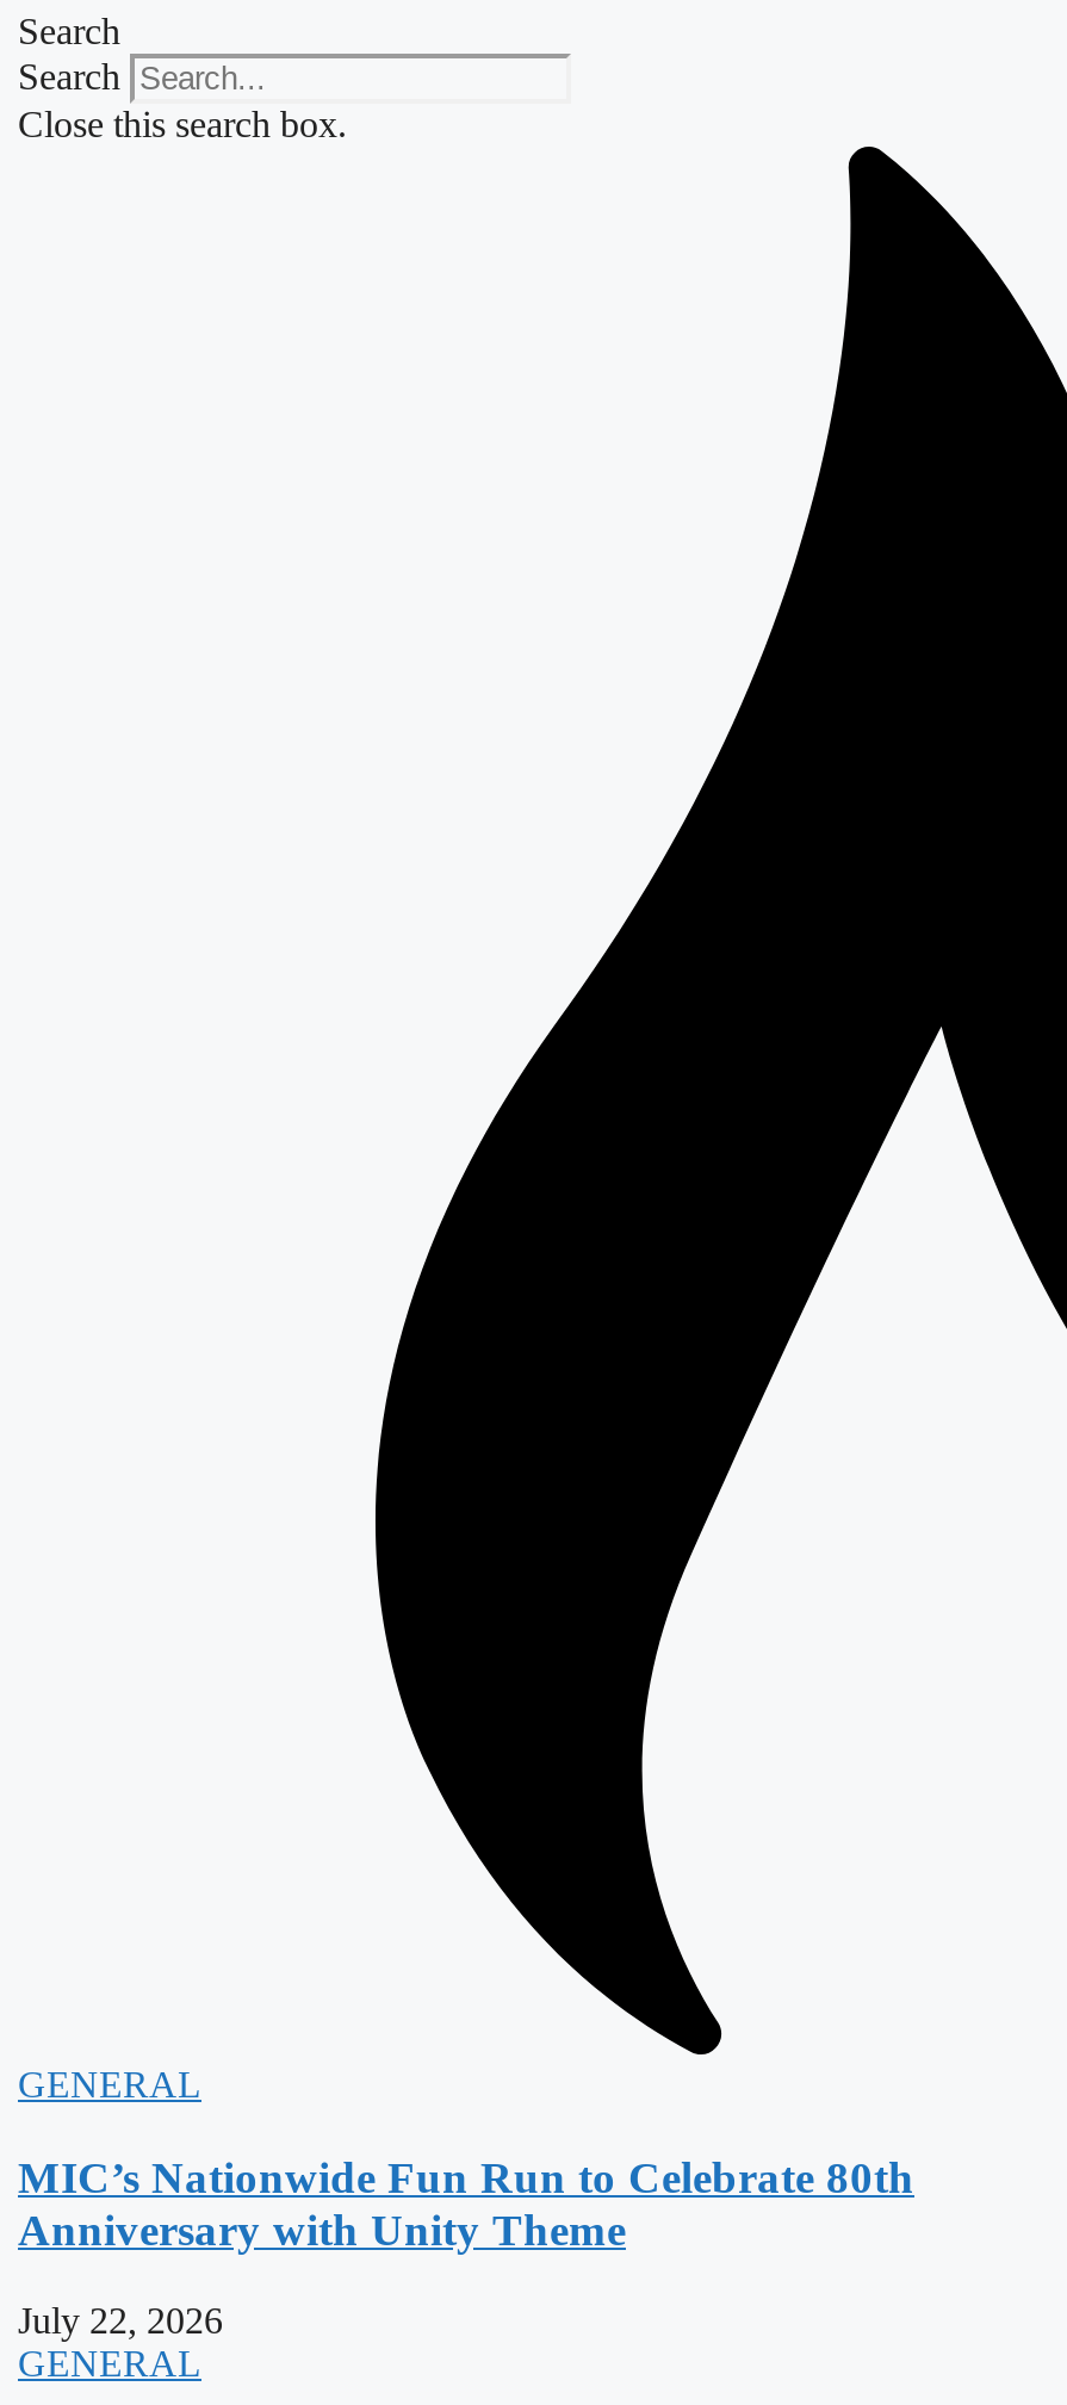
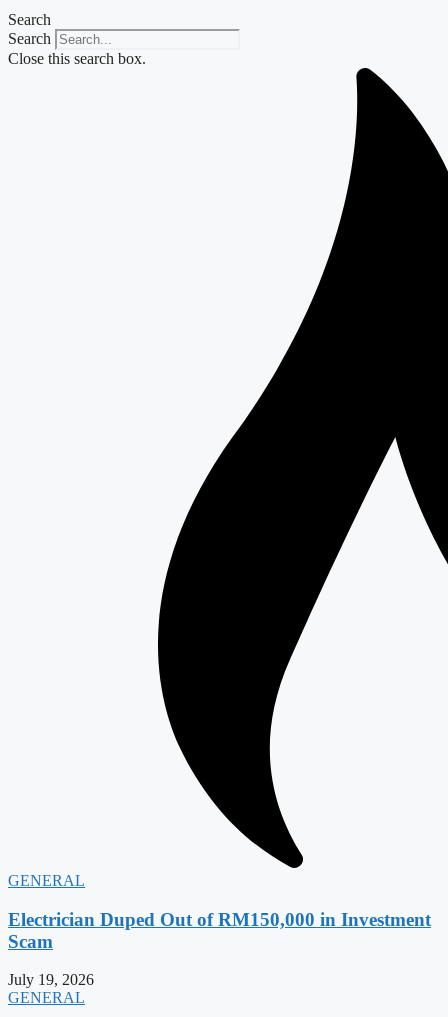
- MIC’s Nationwide Fun Run to Celebrate 80th
- Anniversary with Unity Theme
+ Electrician Duped Out of RM150,000 in Investment
+ Scam

- July 22, 2026
+ July 19, 2026
